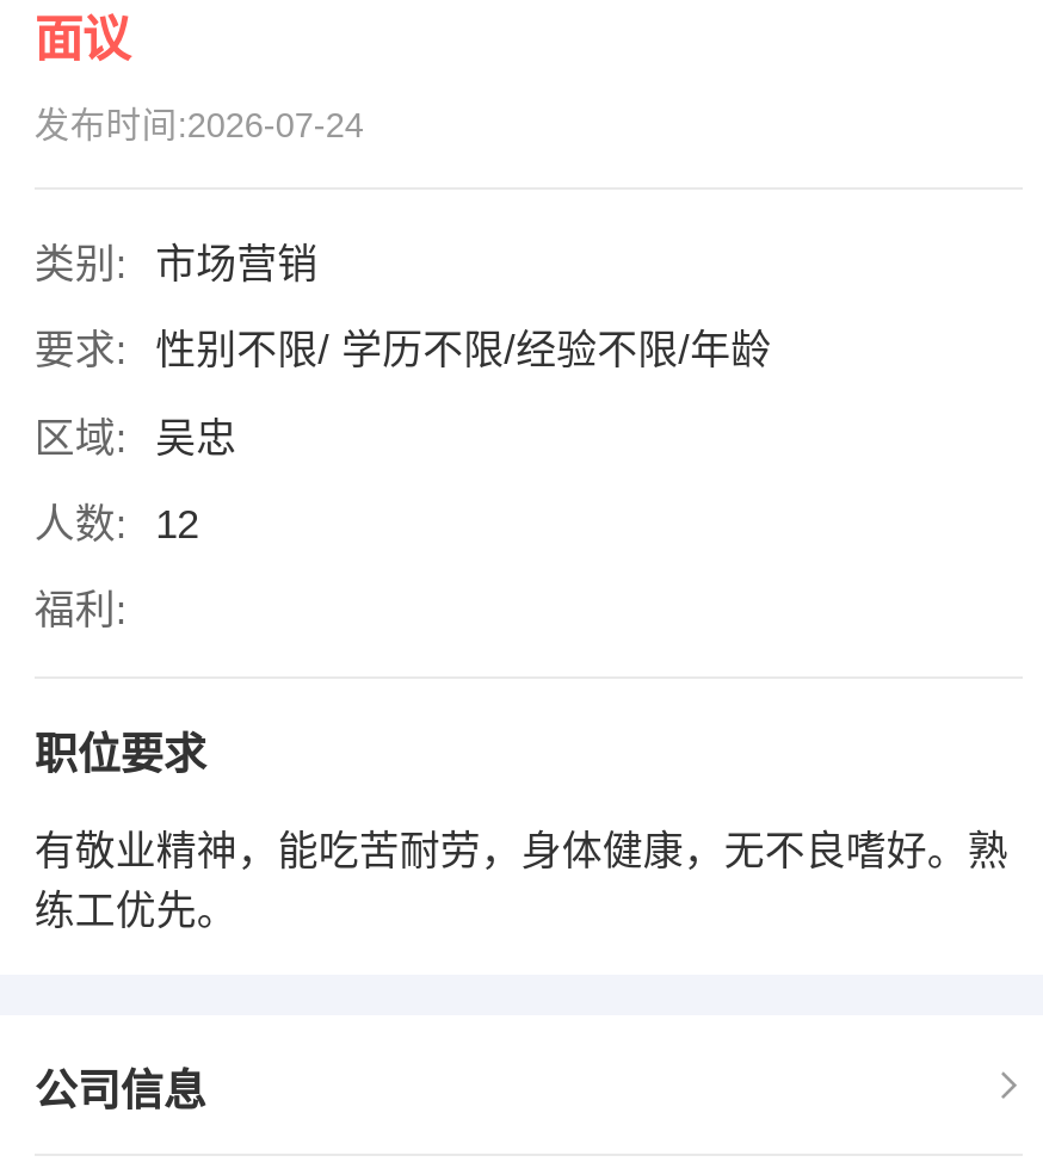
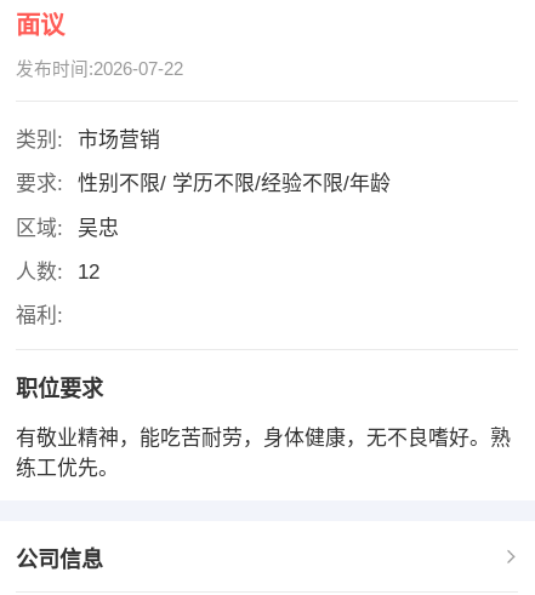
- 发布时间:2026-07-24
+ 发布时间:2026-07-22
